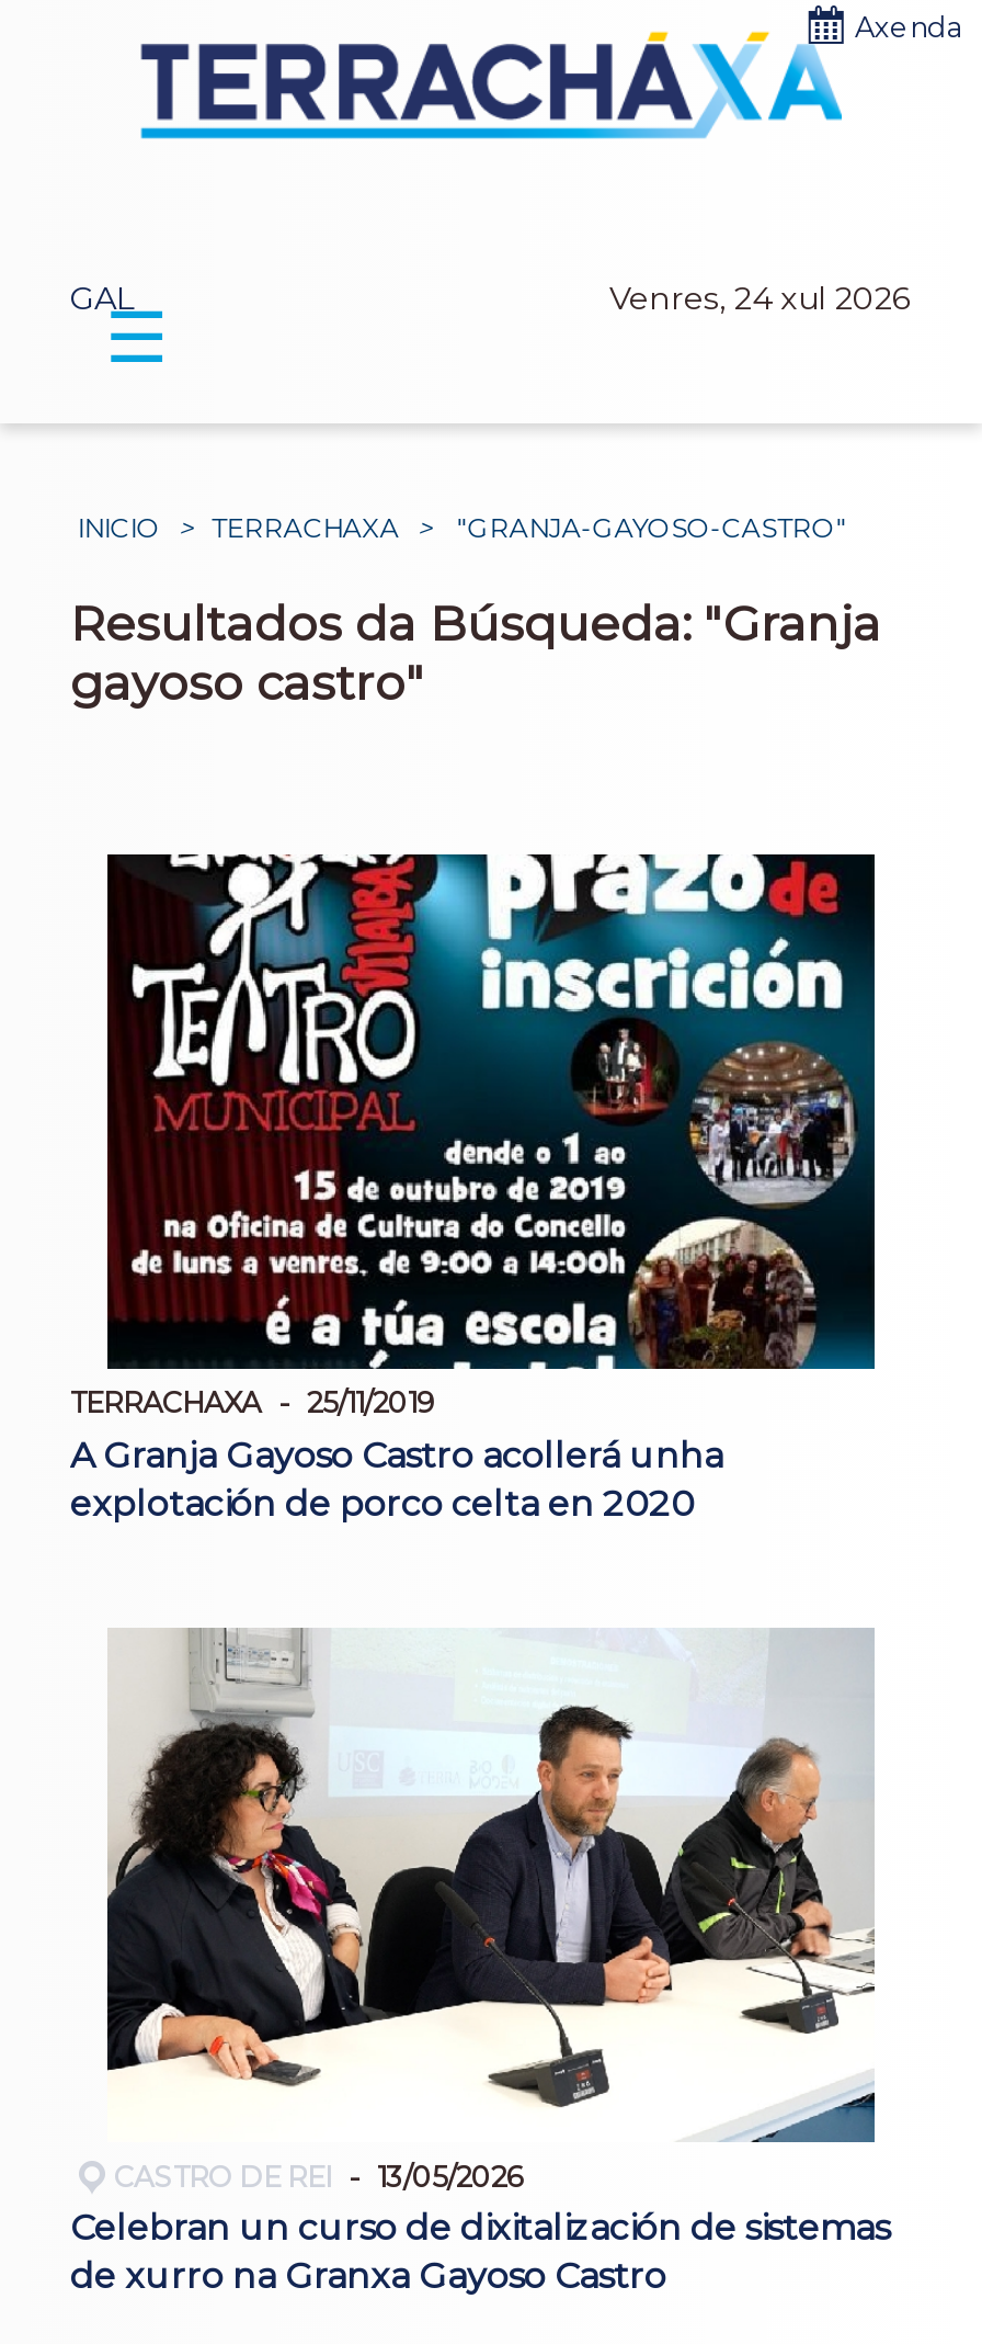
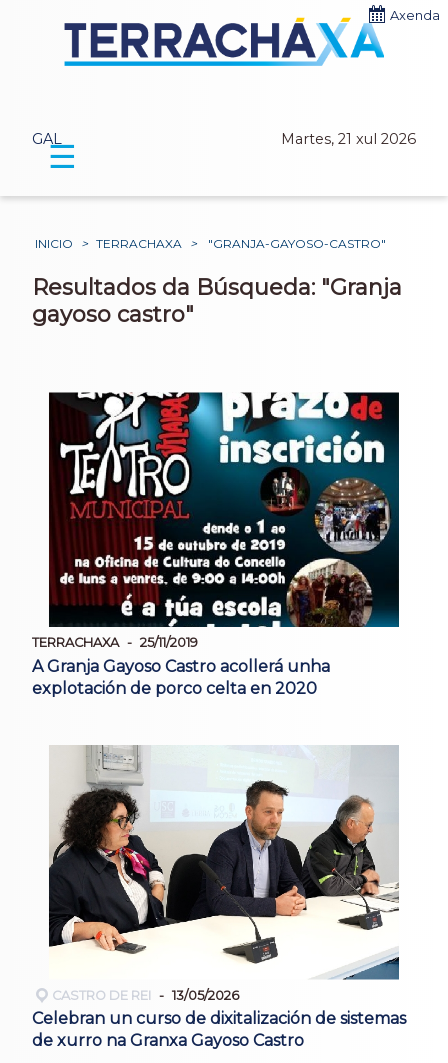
- Venres, 24 xul 2026
+ Martes, 21 xul 2026
